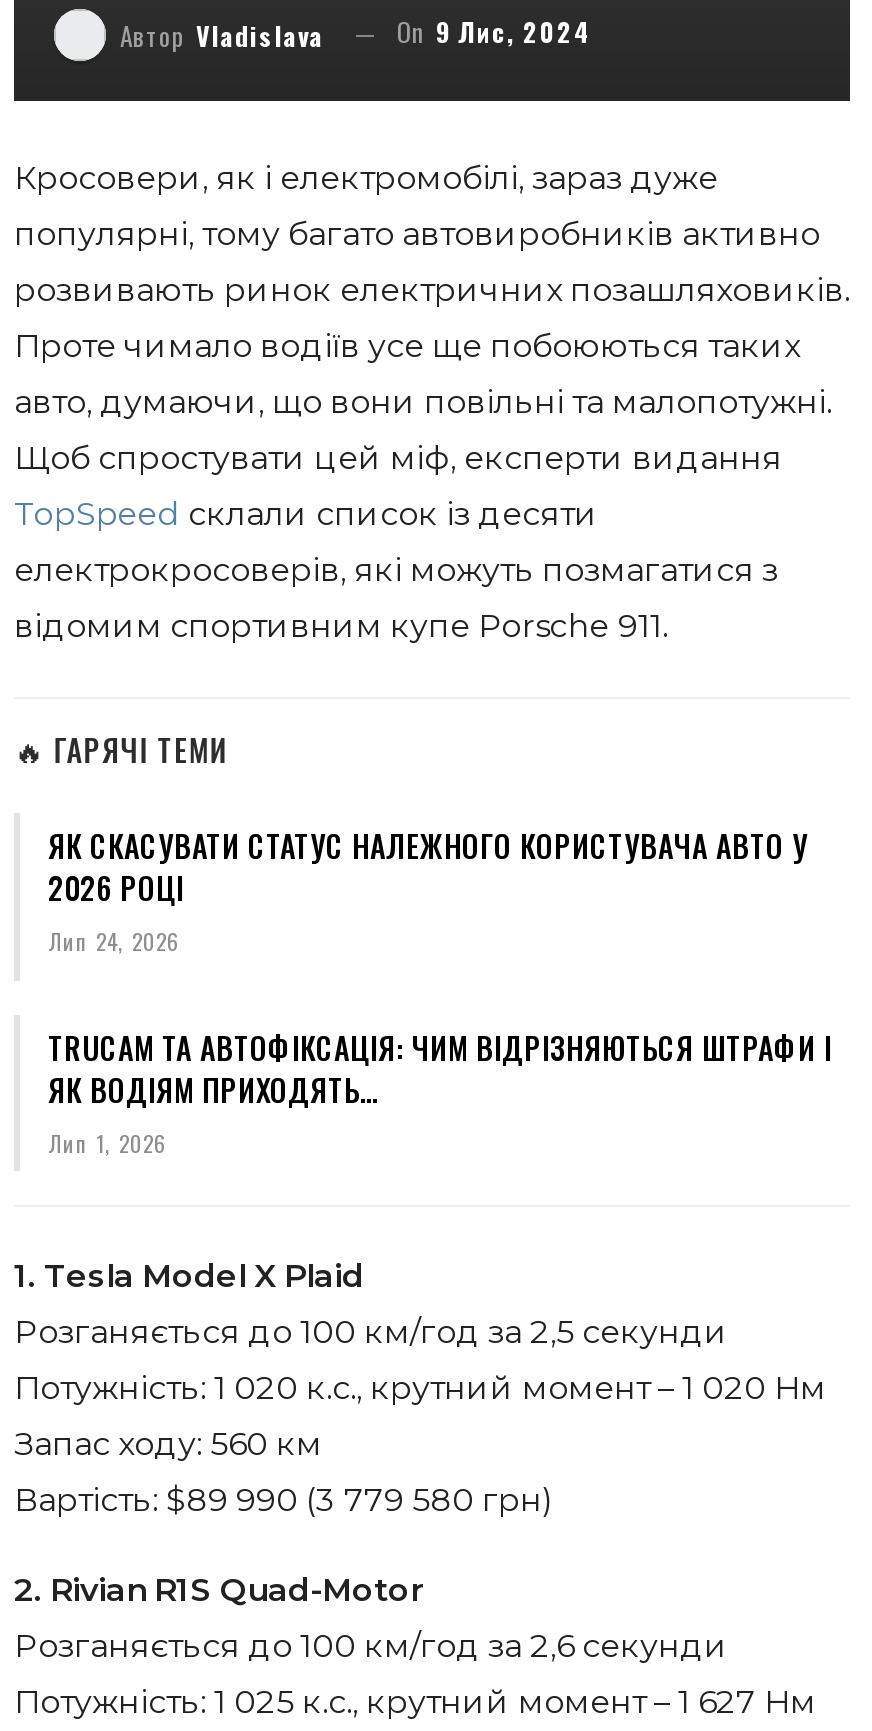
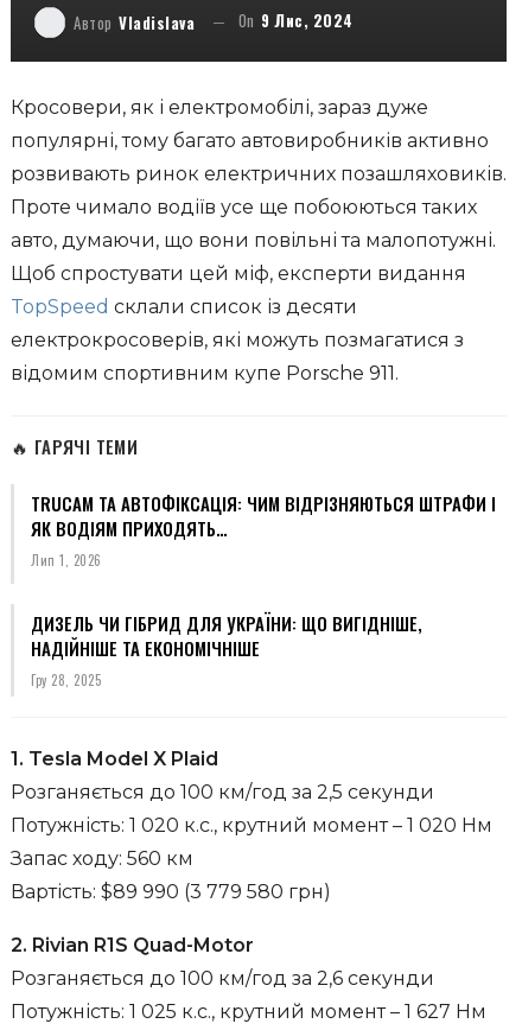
- ЯК СКАСУВАТИ СТАТУС НАЛЕЖНОГО КОРИСТУВАЧА АВТО У
- 2026 РОЦІ
- Лип 24, 2026

moved up: TRUCAM ТА АВТОФІКСАЦІЯ: ЧИМ ВІДРІЗНЯЮТЬСЯ ШТРАФИ І | ЯК ВОДІЯМ ПРИХОДЯТЬ… | Лип 1, 2026

+ ДИЗЕЛЬ ЧИ ГІБРИД ДЛЯ УКРАЇНИ: ЩО ВИГІДНІШЕ,
+ НАДІЙНІШЕ ТА ЕКОНОМІЧНІШЕ
+ Гру 28, 2025
